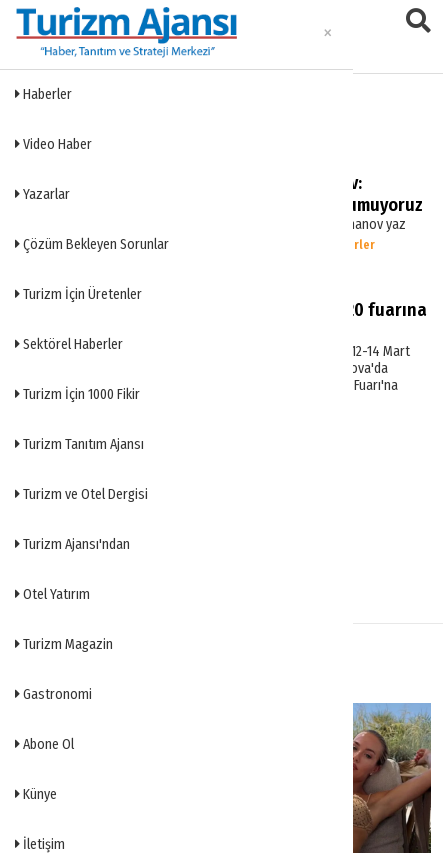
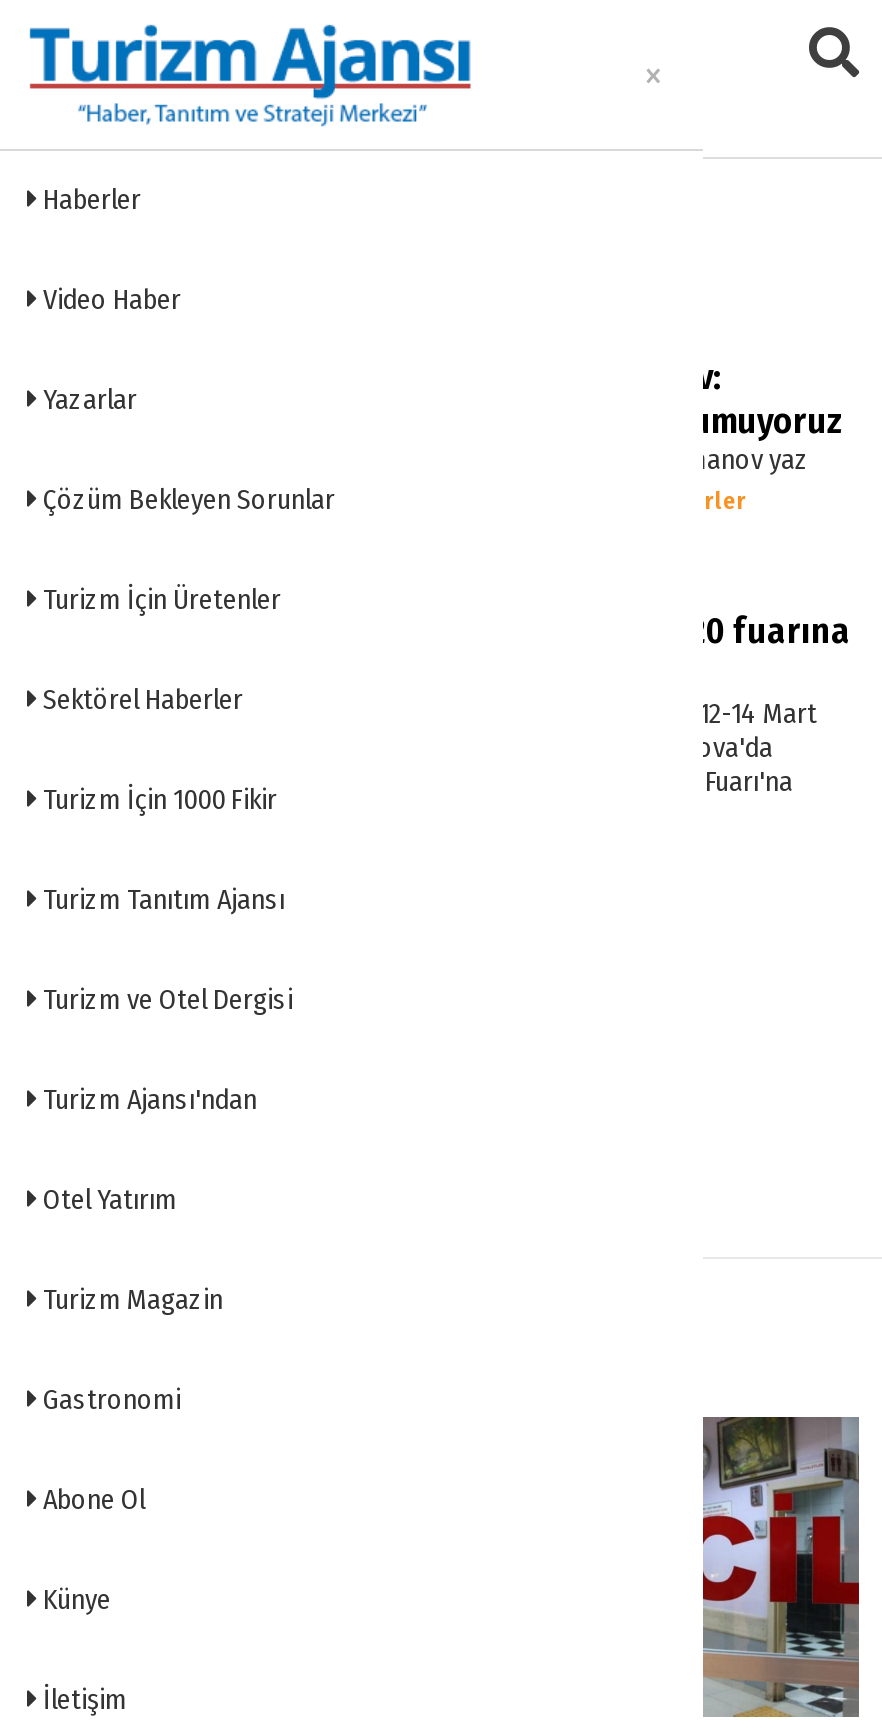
- [image]
+ [image]
